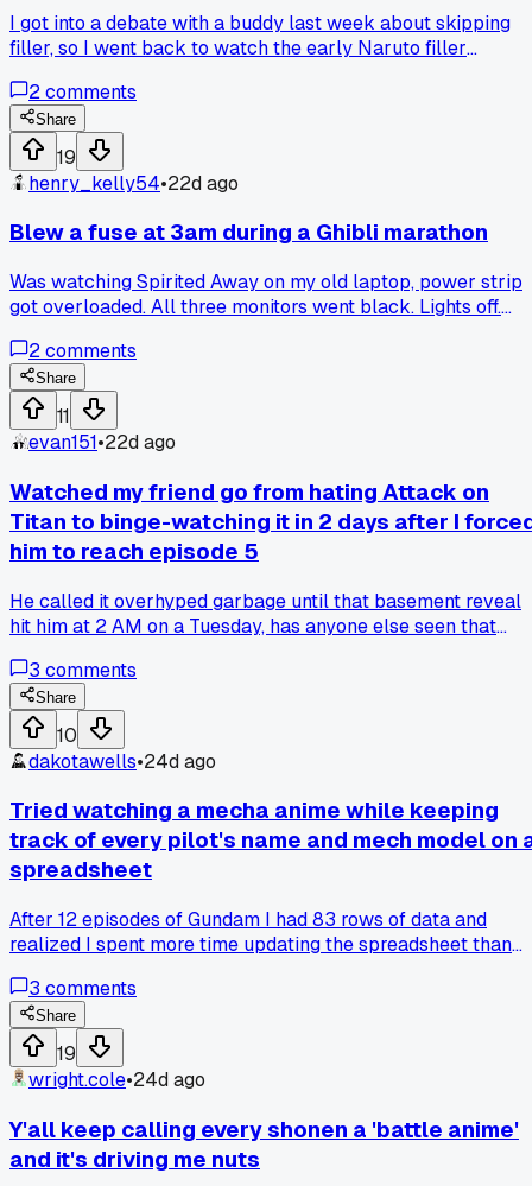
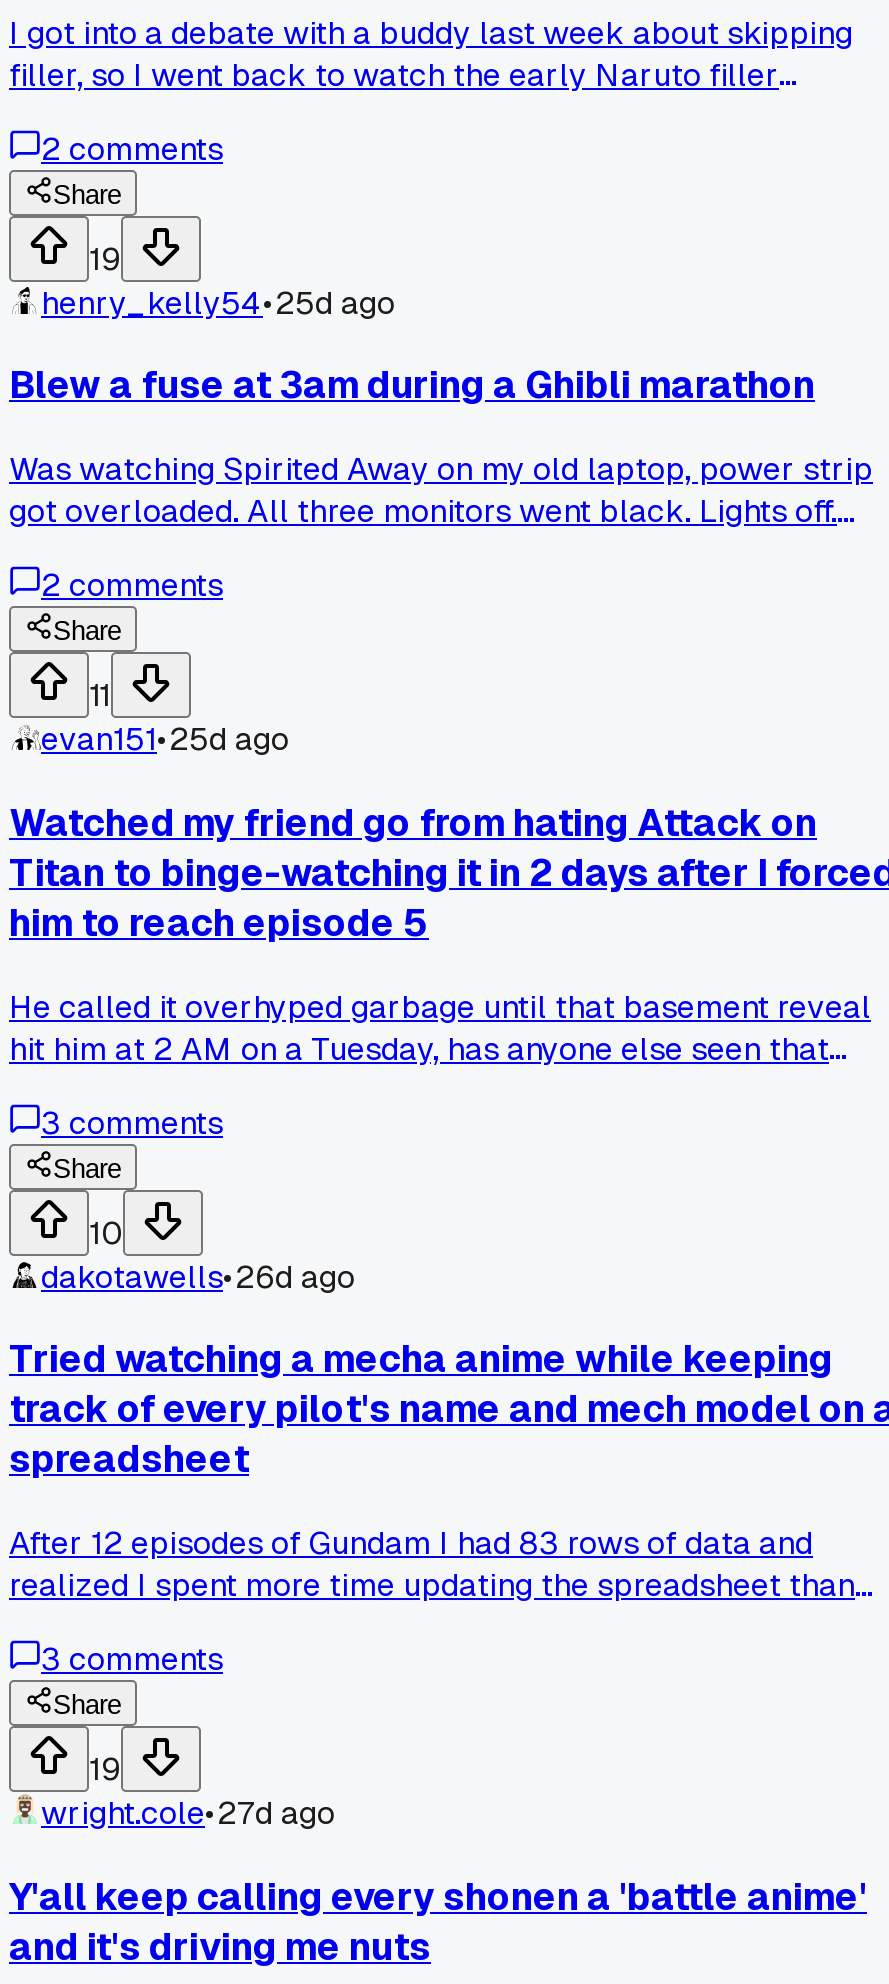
- henry_kelly54•22d ago
+ henry_kelly54•25d ago

- evan151•22d ago
+ evan151•25d ago

- dakotawells•24d ago
+ dakotawells•26d ago

- wright.cole•24d ago
+ wright.cole•27d ago
